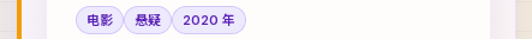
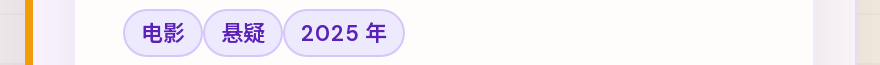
- 电影 悬疑 2020年
+ 电影 悬疑 2025年
